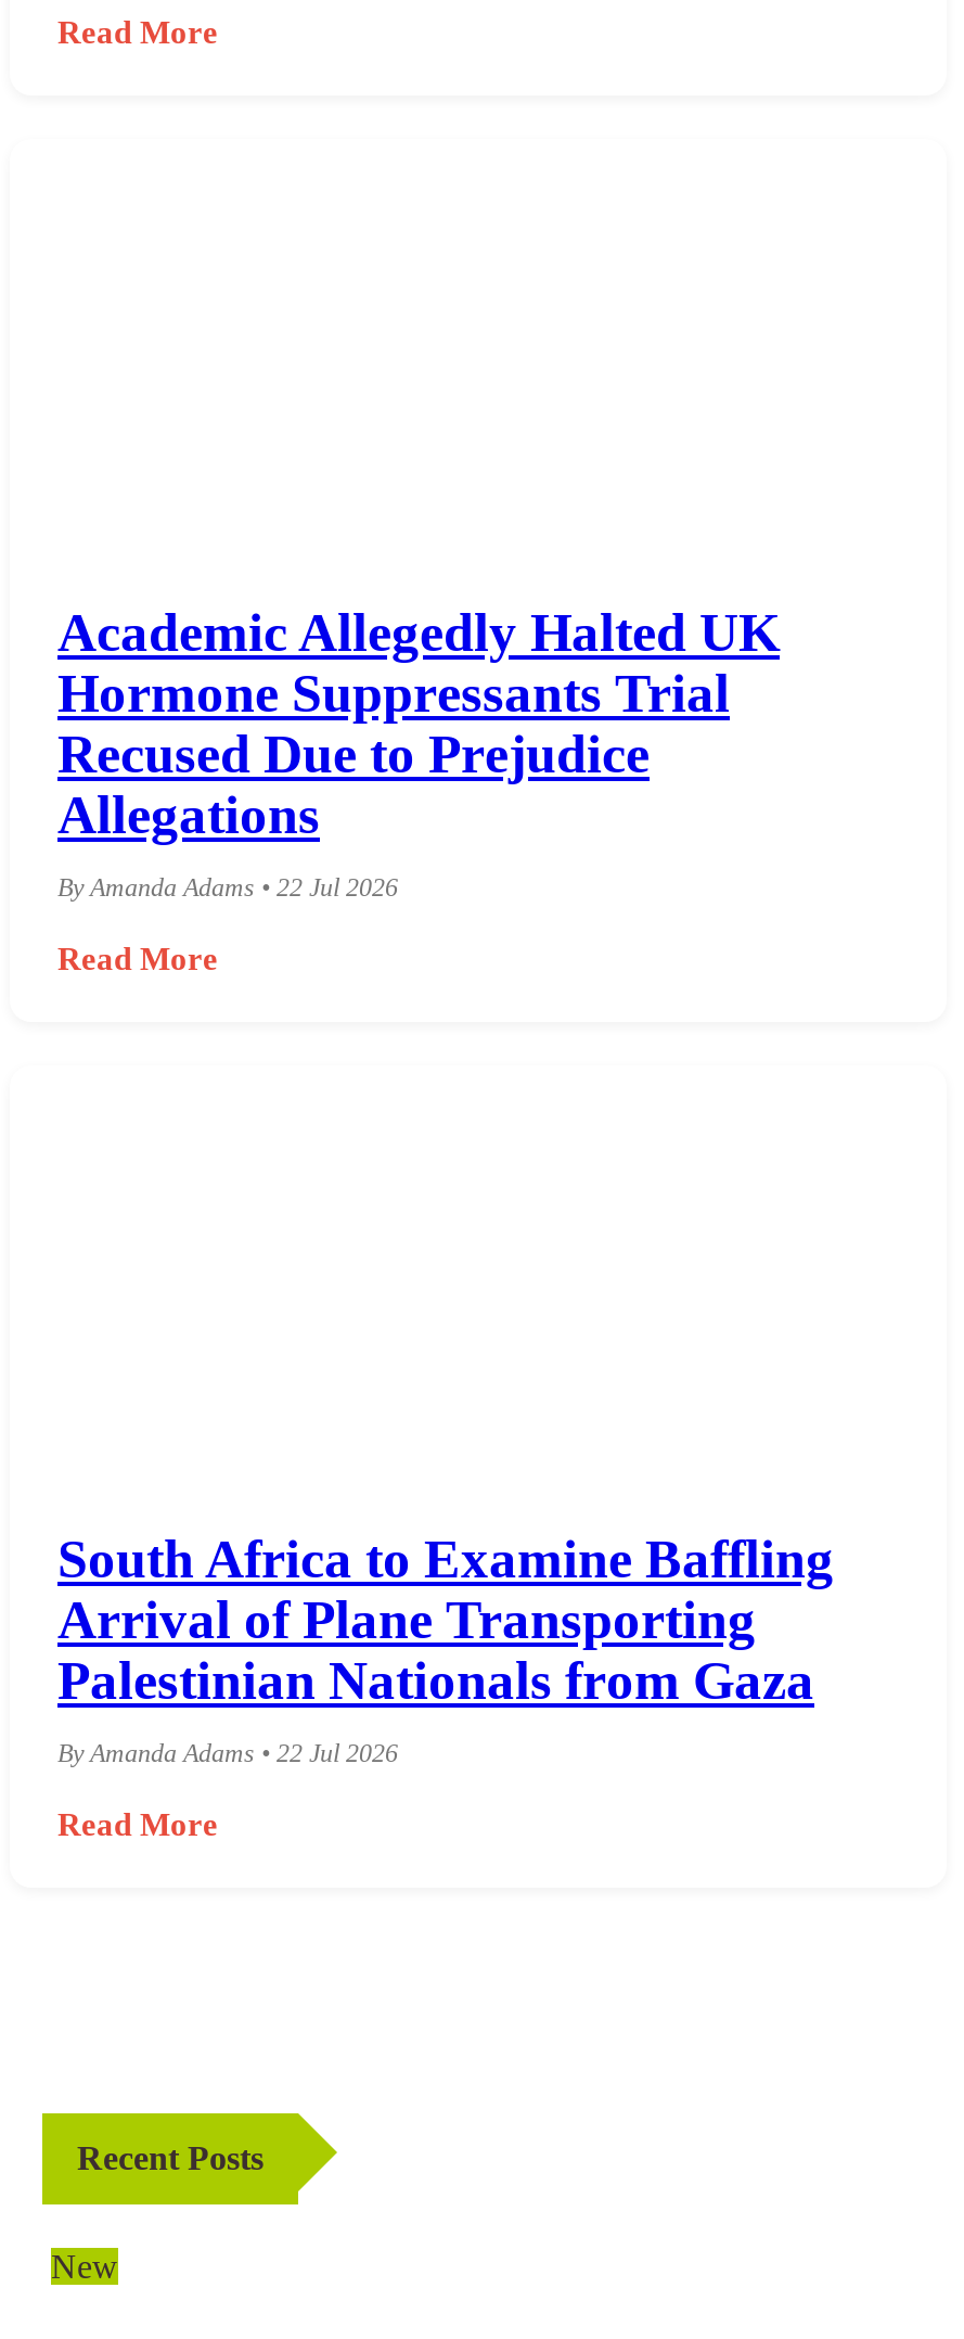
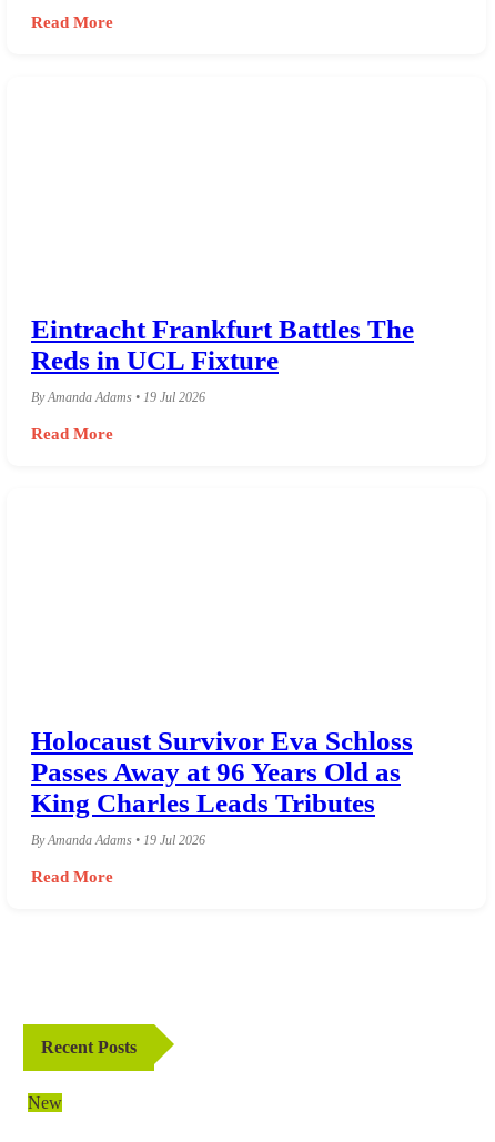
- Academic Allegedly Halted UK
- Hormone Suppressants Trial
- Recused Due to Prejudice
- Allegations
+ Eintracht Frankfurt Battles The
+ Reds in UCL Fixture

- By Amanda Adams • 22 Jul 2026
+ By Amanda Adams • 19 Jul 2026

- South Africa to Examine Baffling
- Arrival of Plane Transporting
- Palestinian Nationals from Gaza
+ Holocaust Survivor Eva Schloss
+ Passes Away at 96 Years Old as
+ King Charles Leads Tributes

- By Amanda Adams • 22 Jul 2026
+ By Amanda Adams • 19 Jul 2026
